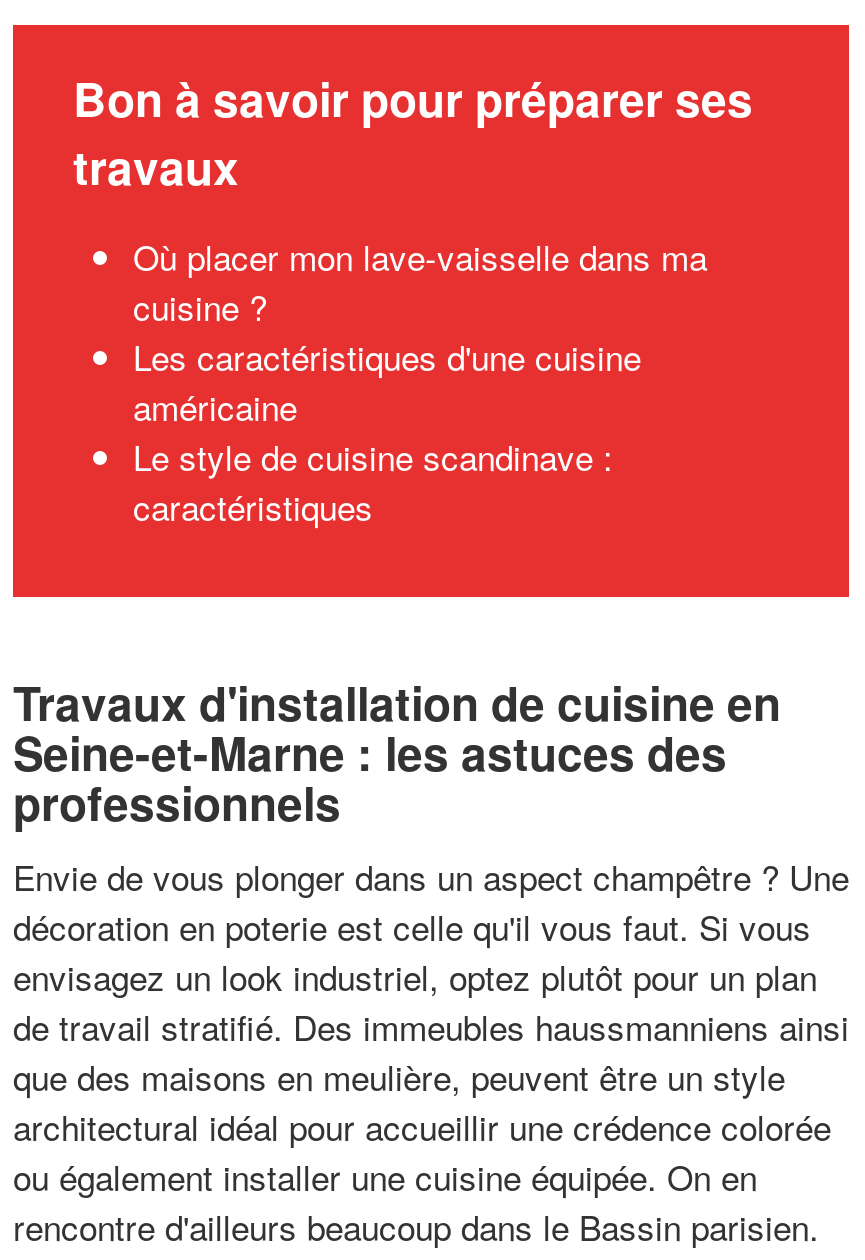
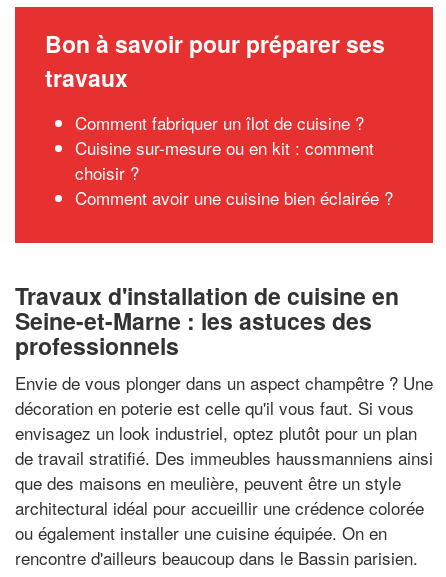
- Où placer mon lave-vaisselle dans ma
- cuisine ?
- Les caractéristiques d'une cuisine
- américaine
- Le style de cuisine scandinave :
- caractéristiques
+ Comment fabriquer un îlot de cuisine ?
+ Cuisine sur-mesure ou en kit : comment
+ choisir ?
+ Comment avoir une cuisine bien éclairée ?
